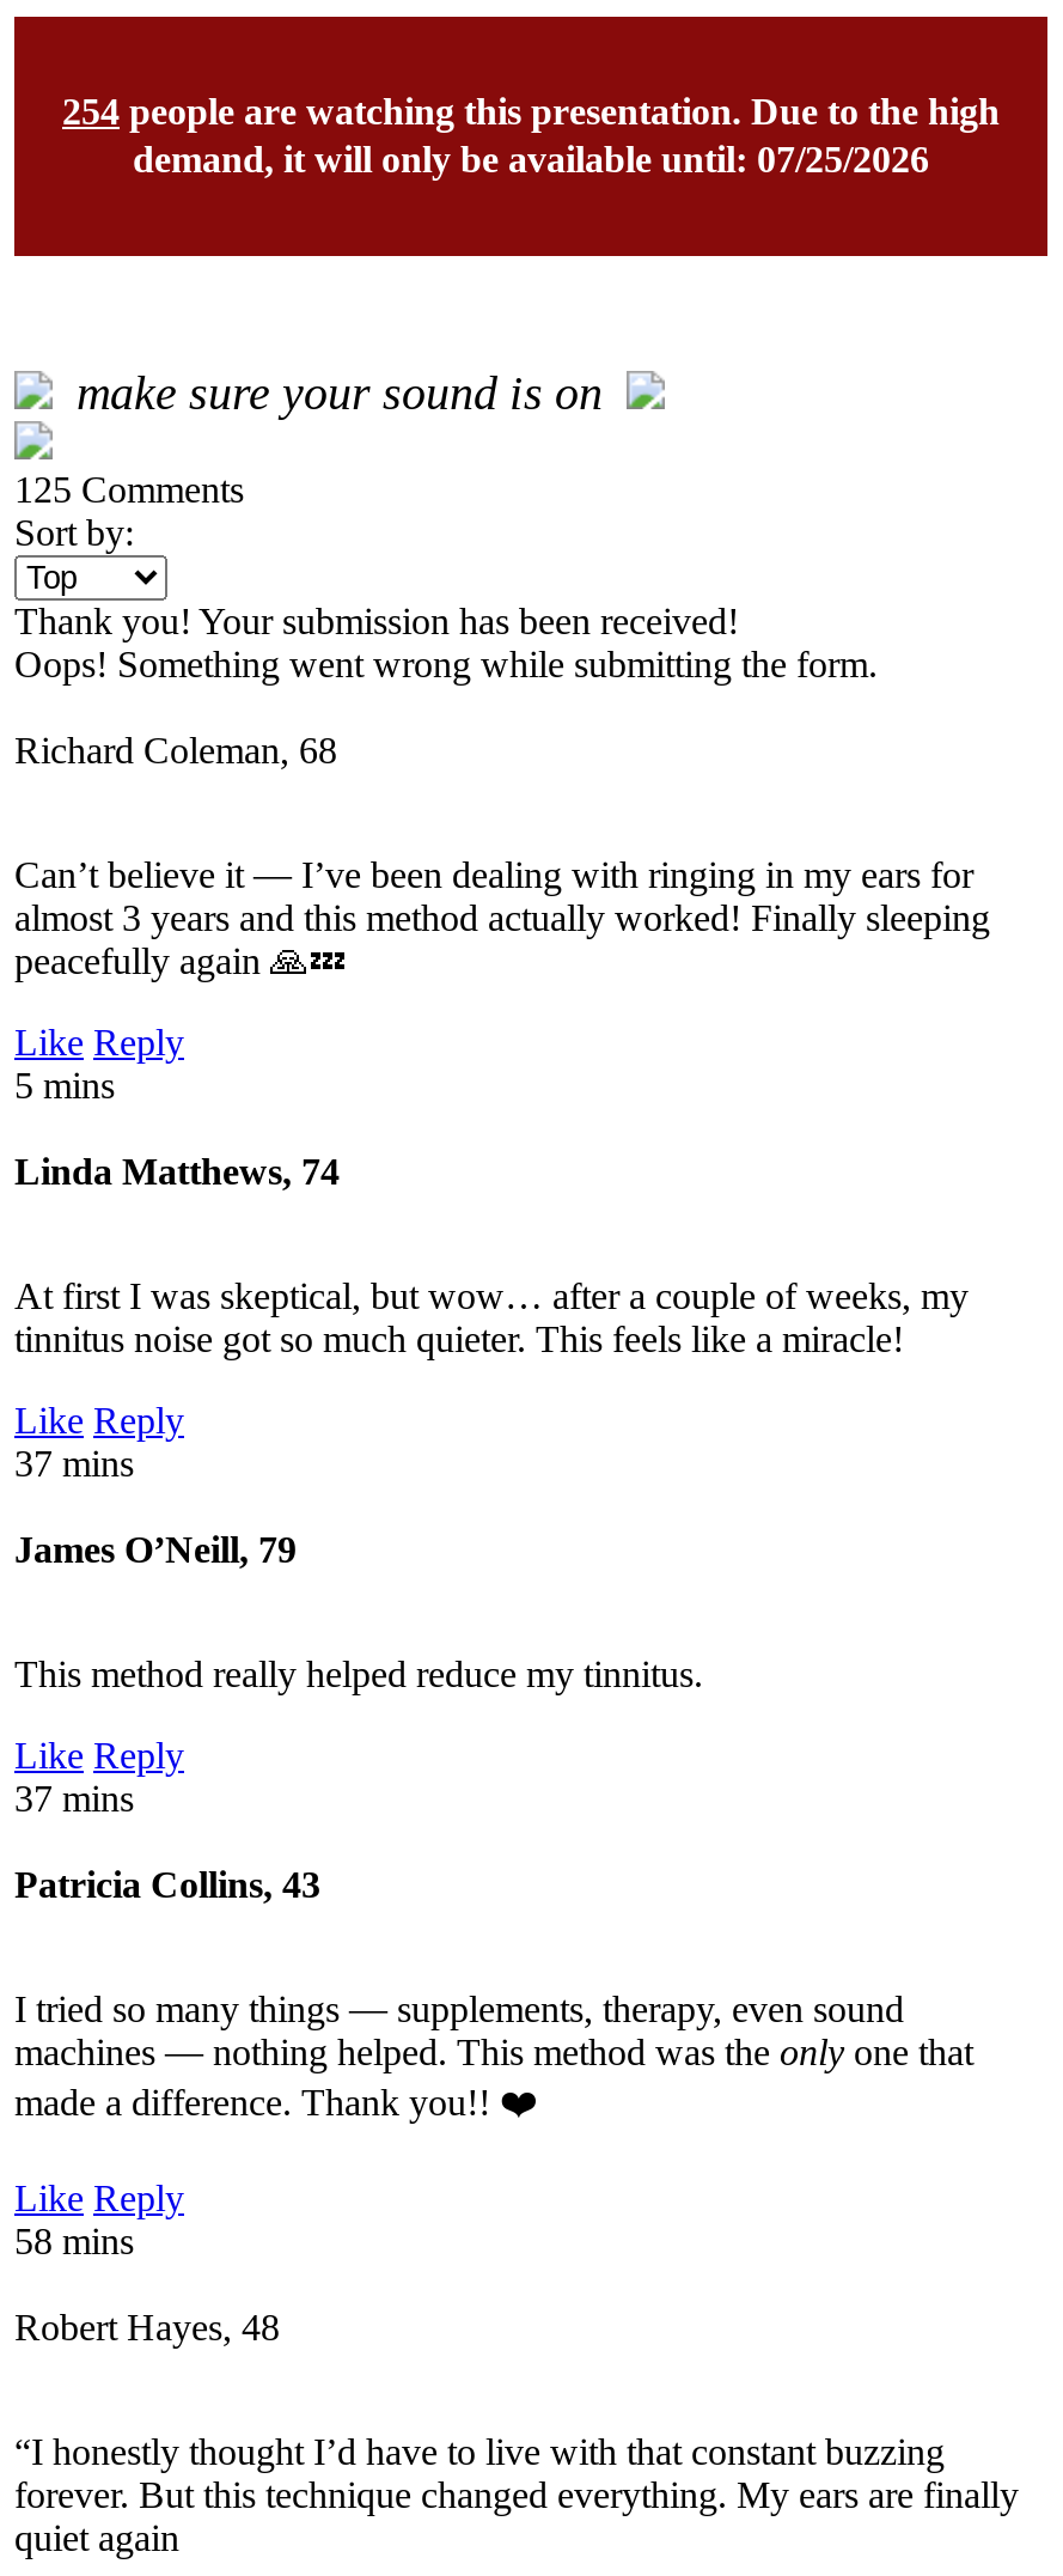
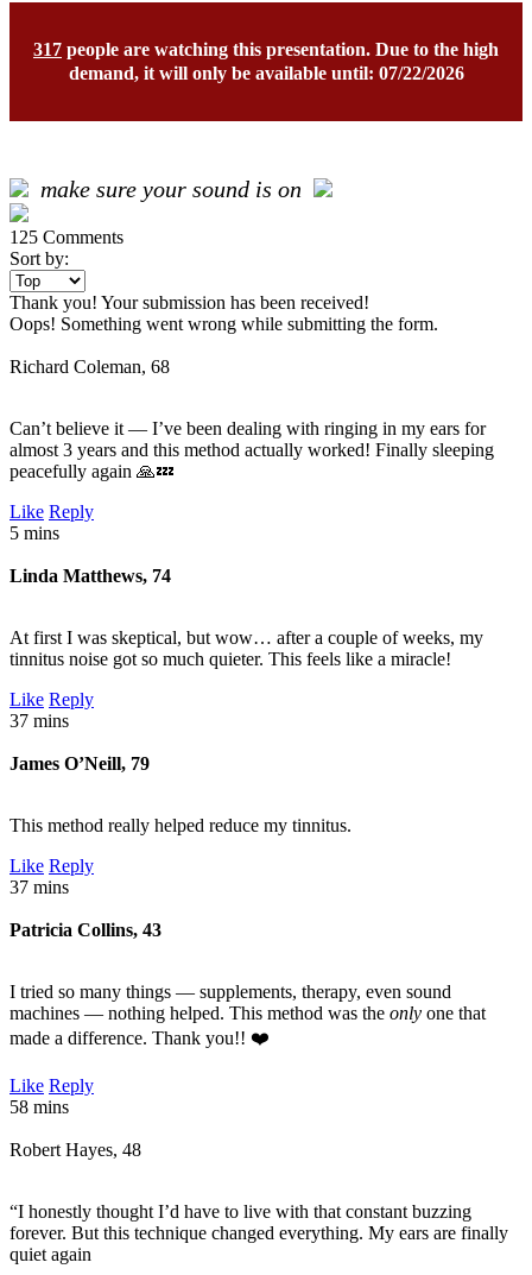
- 254 people are watching this presentation. Due to the high
+ 317 people are watching this presentation. Due to the high

- demand, it will only be available until: 07/25/2026
+ demand, it will only be available until: 07/22/2026
